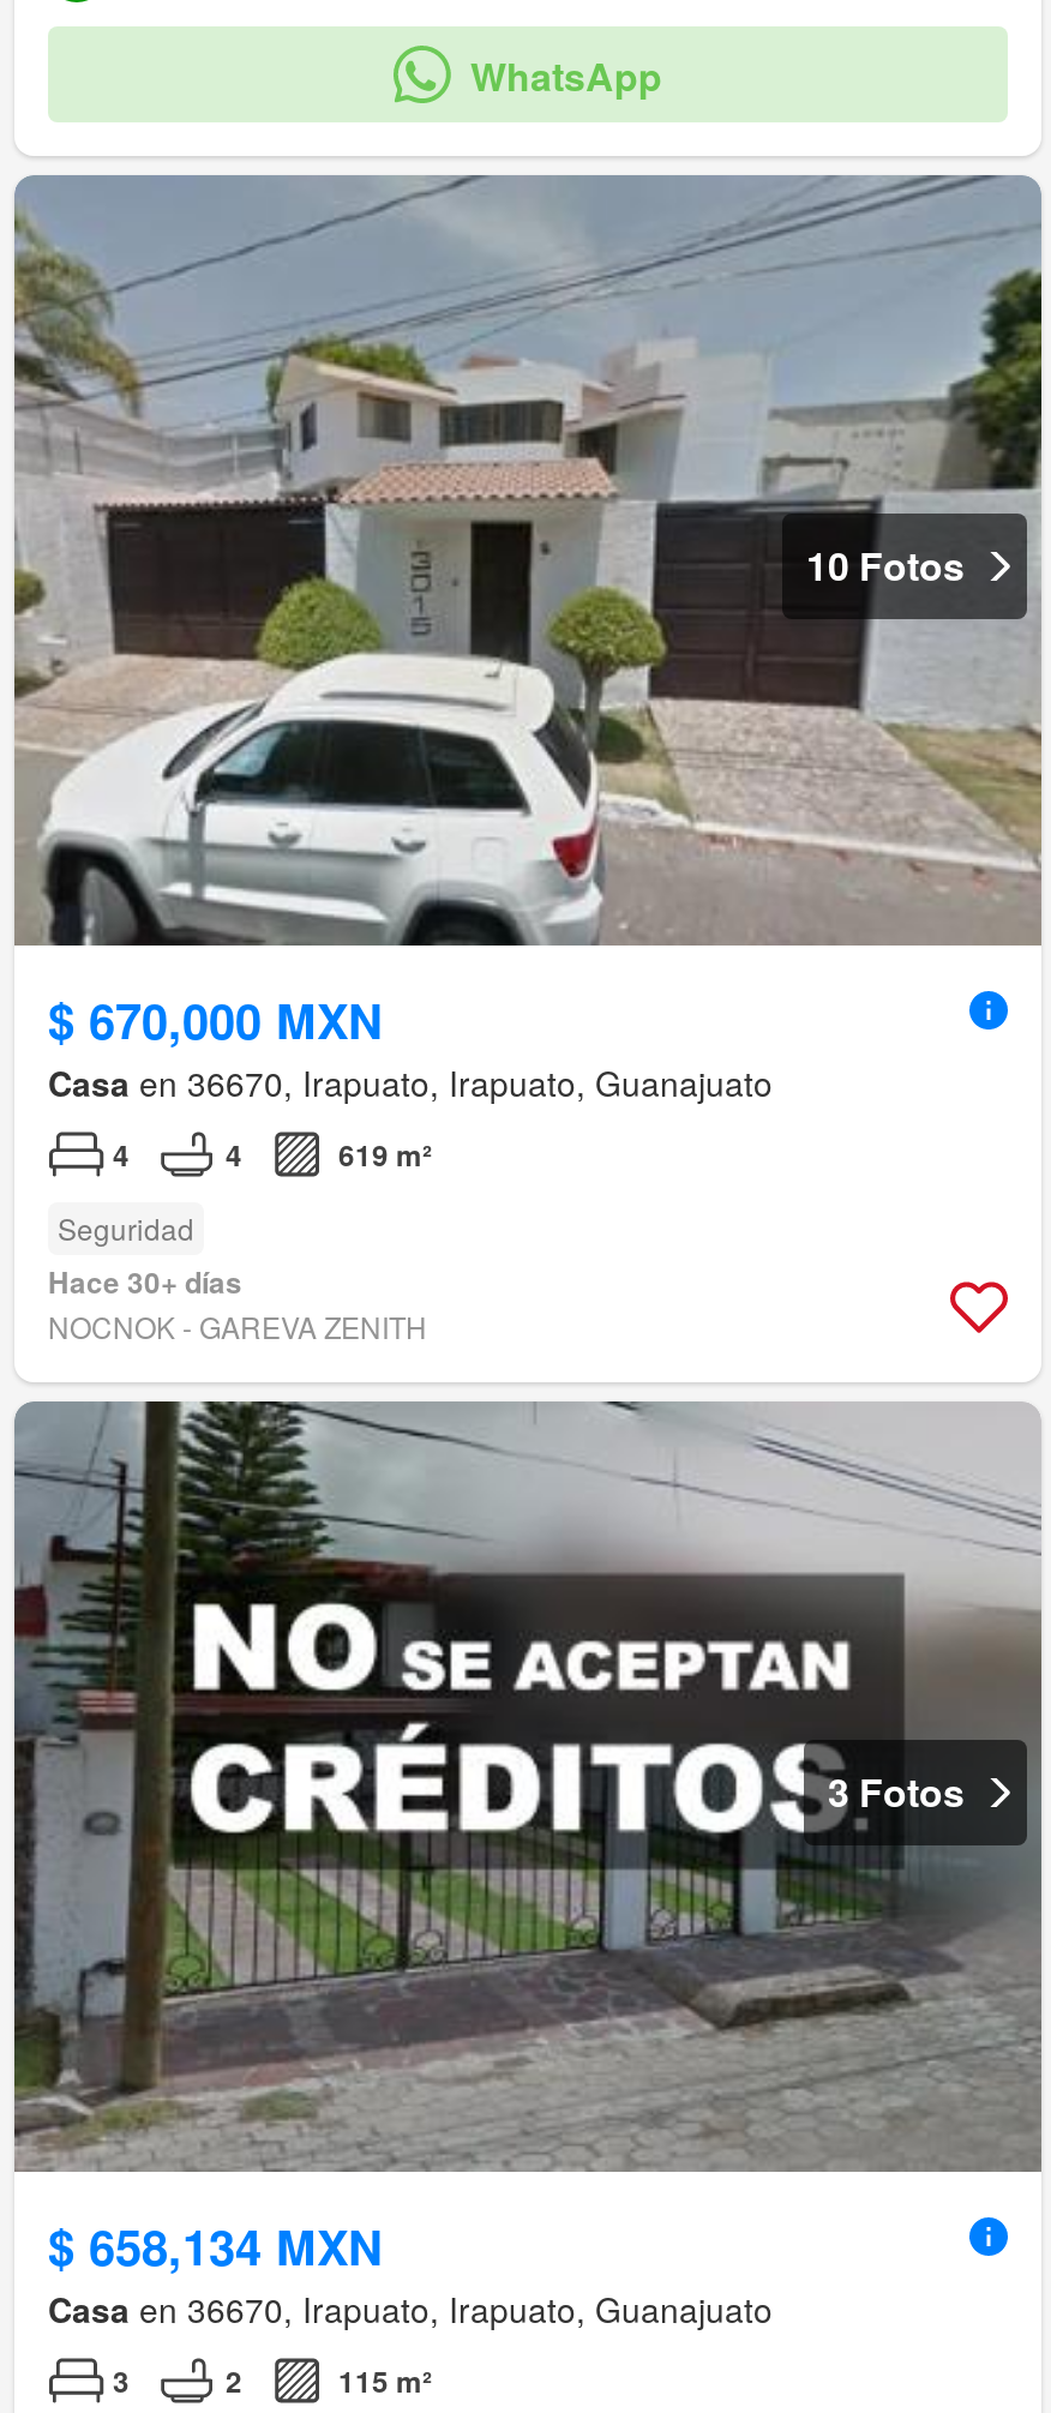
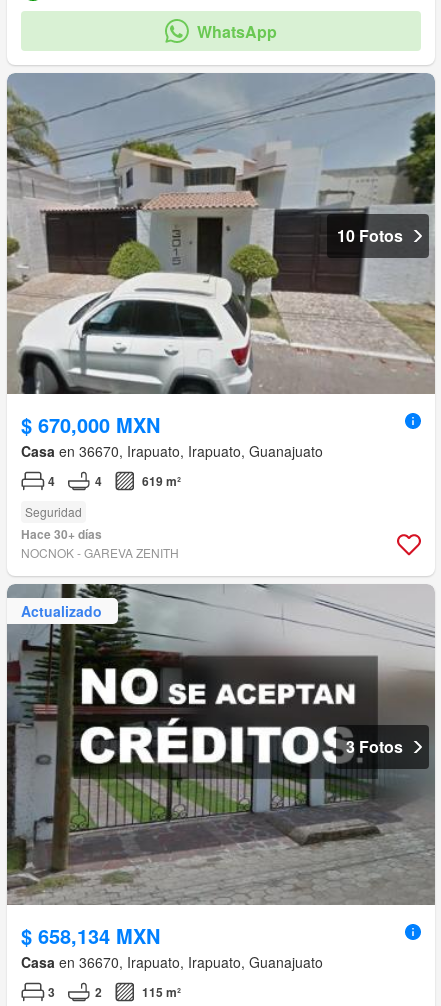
+ Actualizado
